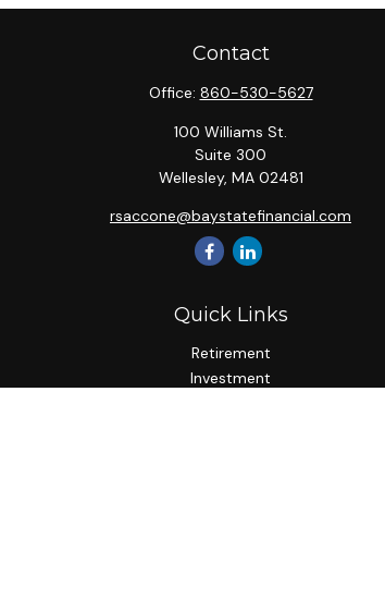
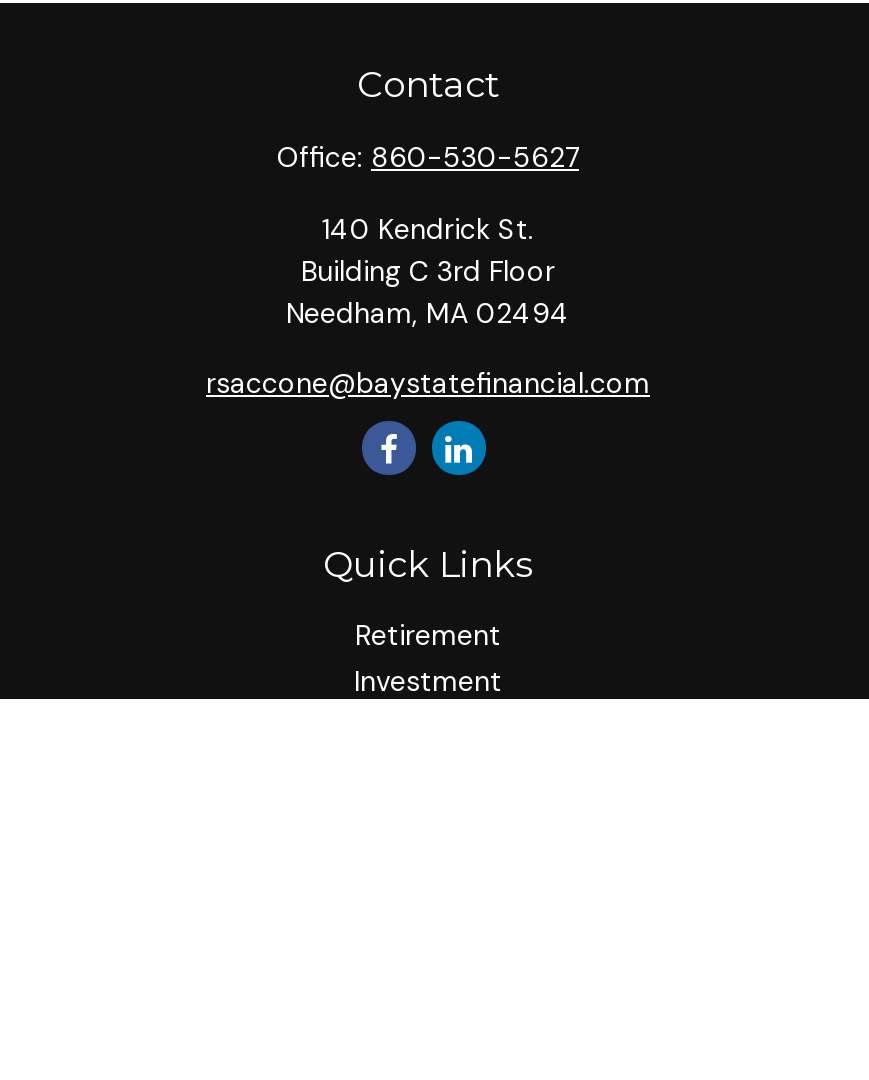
- 100 Williams St.
- Suite 300
- Wellesley, MA 02481
+ 140 Kendrick St.
+ Building C 3rd Floor
+ Needham, MA 02494
